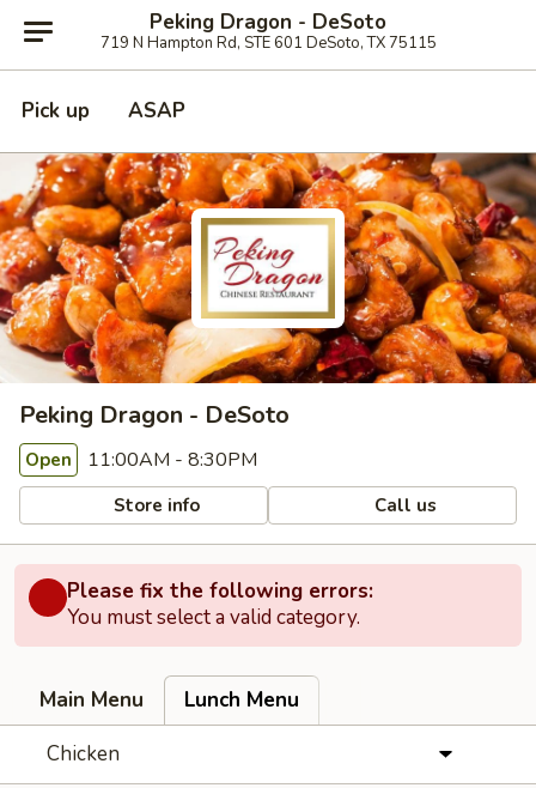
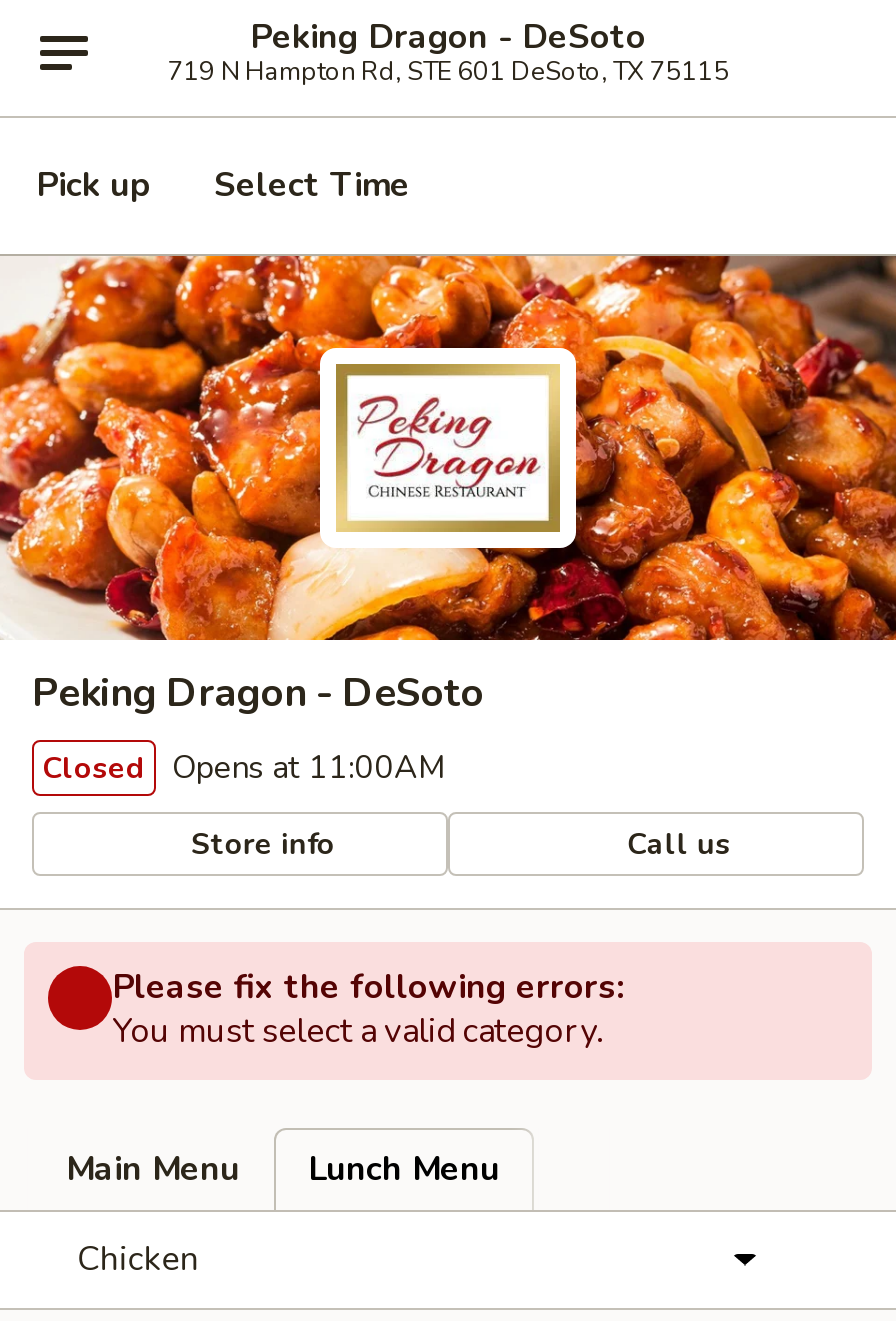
- ASAP
+ Select Time

- Open 11:00AM - 8:30PM
+ Closed Opens at 11:00AM
